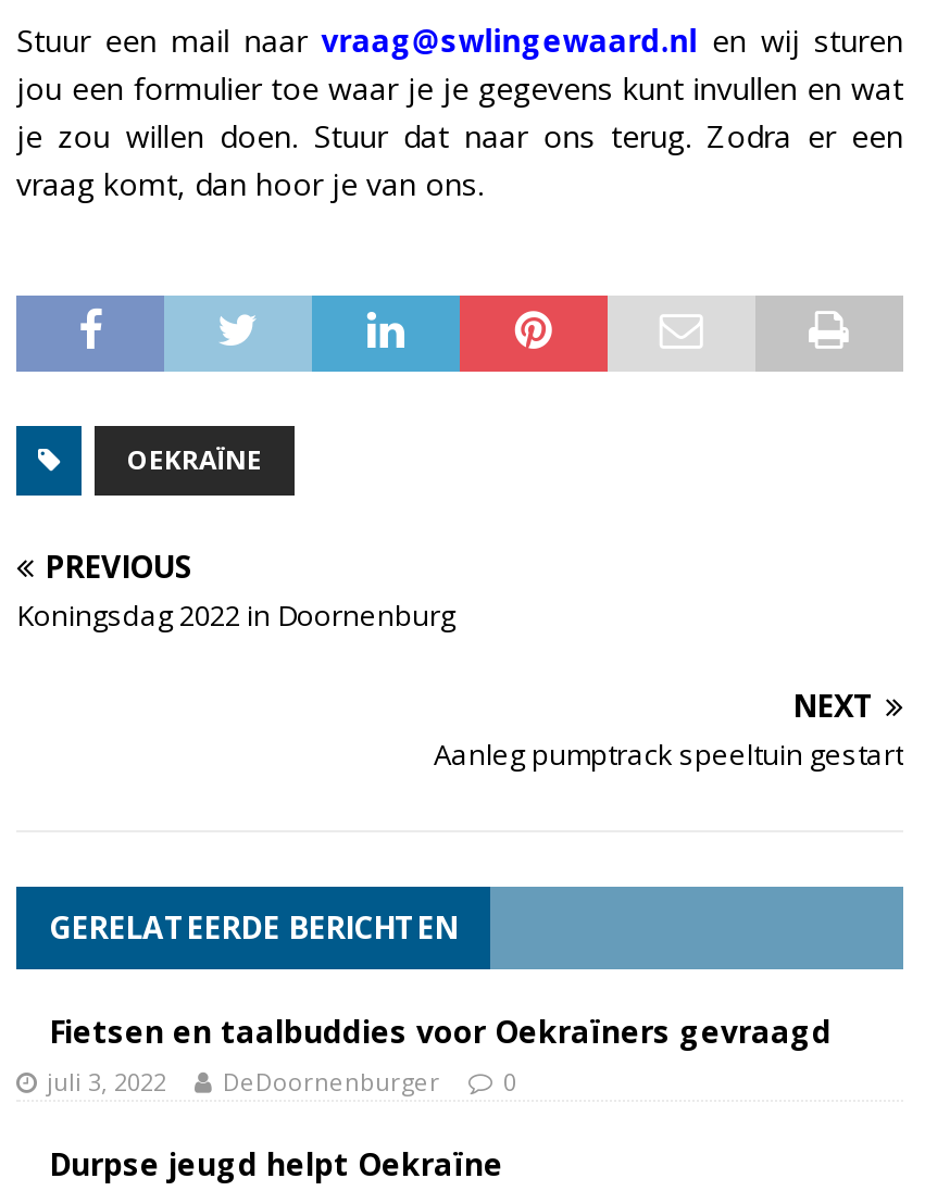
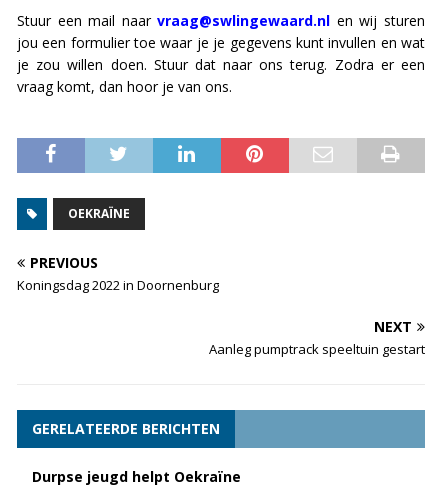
- Fietsen en taalbuddies voor Oekraïners gevraagd
- juli 3, 2022
- DeDoornenburger
- 0
